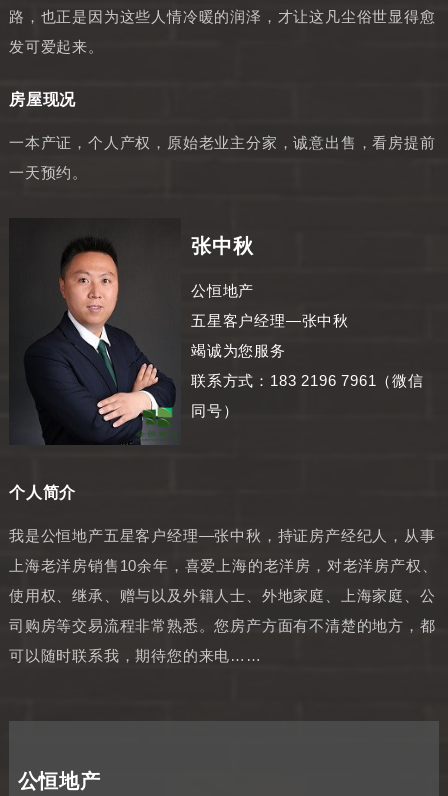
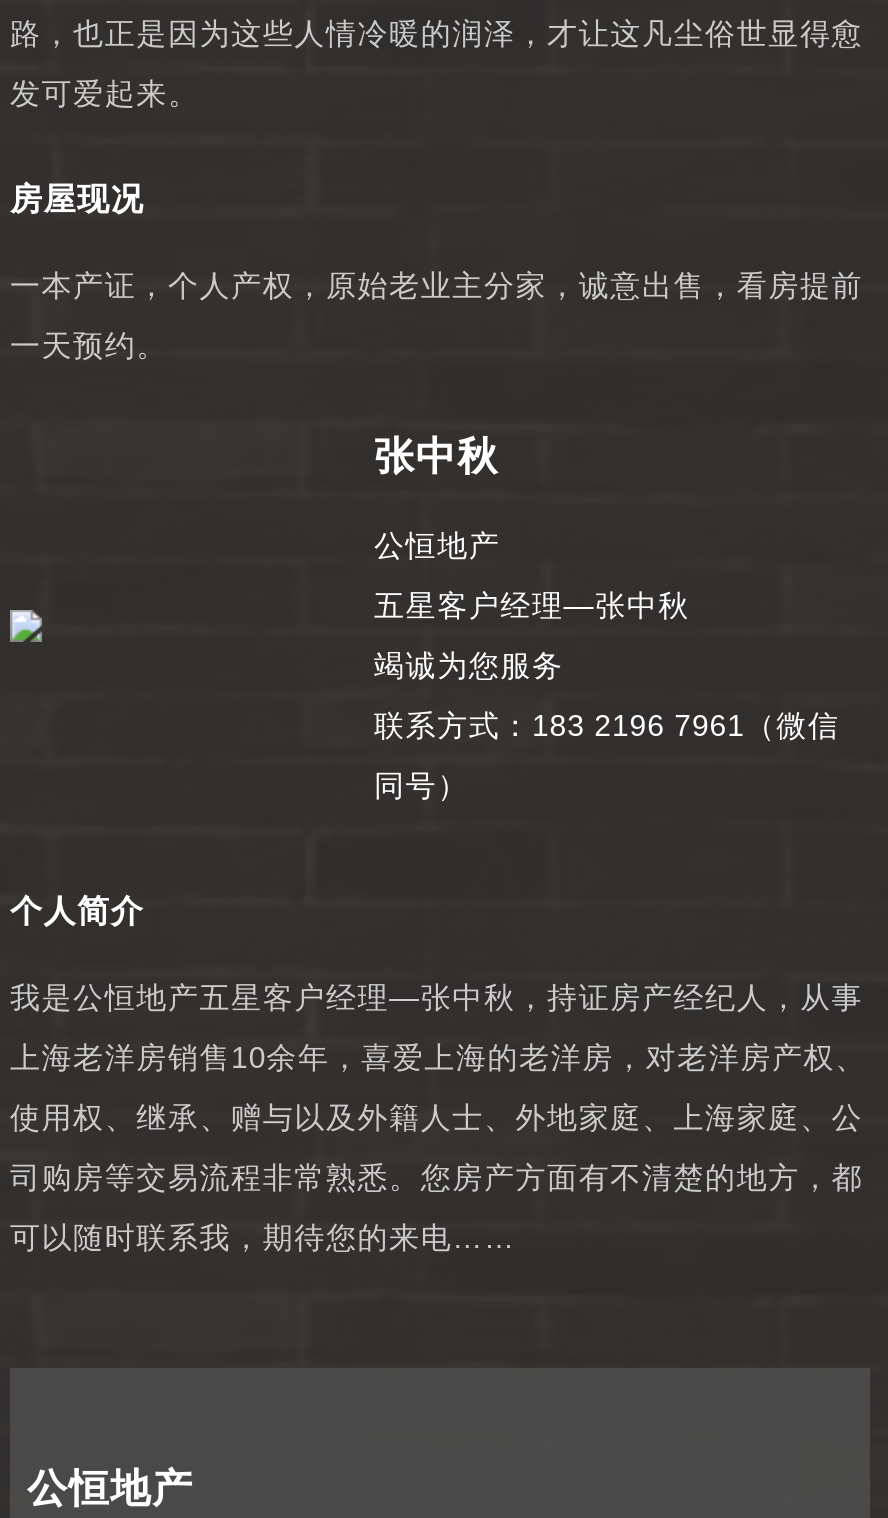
- [image]
